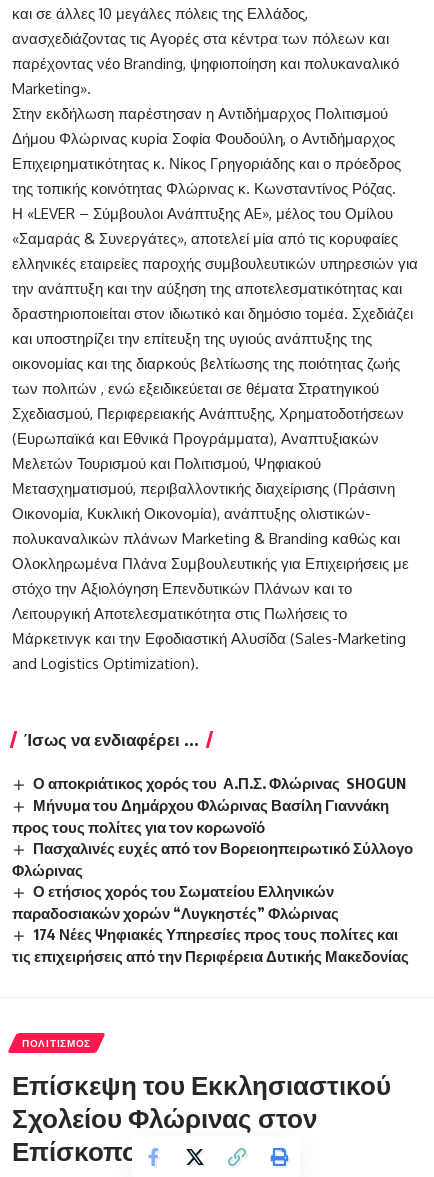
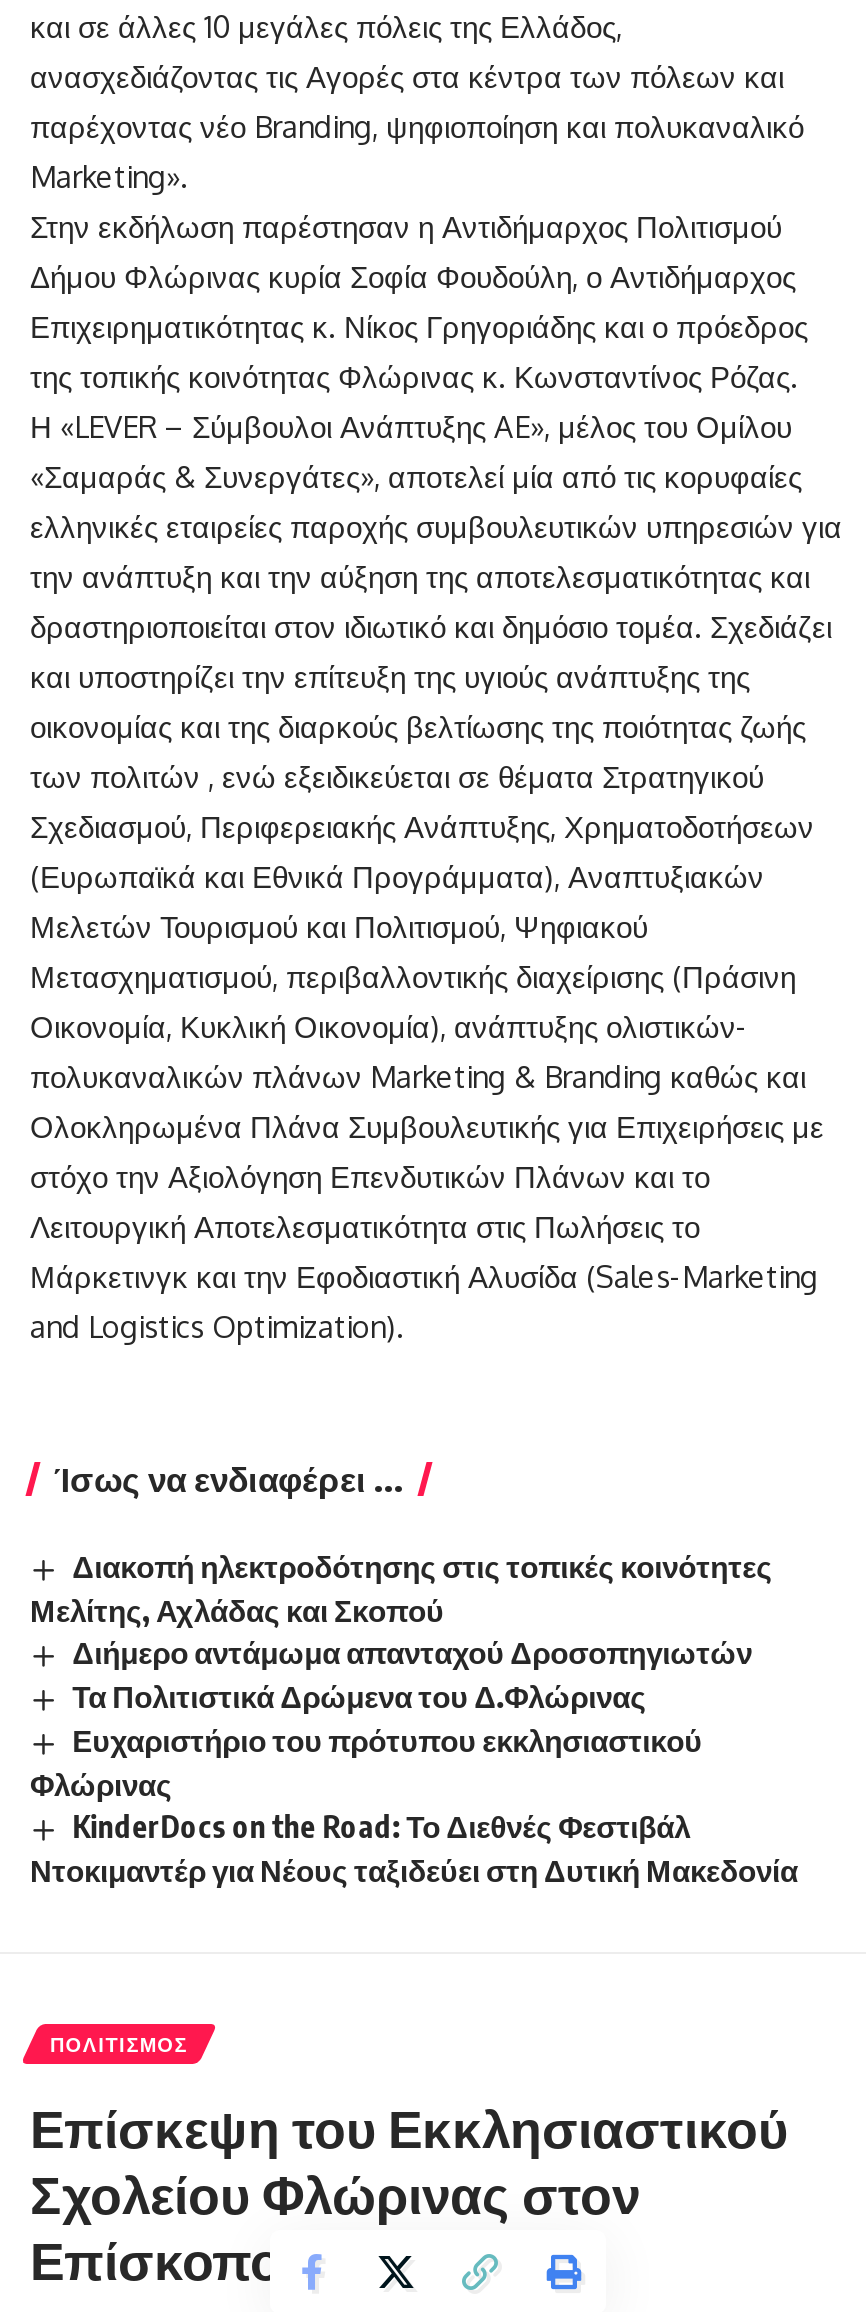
- Ο αποκριάτικος χορός του Α.Π.Σ. Φλώρινας SHOGUN
- Μήνυμα του Δημάρχου Φλώρινας Βασίλη Γιαννάκη
- προς τους πολίτες για τον κορωνοϊό
- Πασχαλινές ευχές από τον Βορειοηπειρωτικό Σύλλογο
+ Διακοπή ηλεκτροδότησης στις τοπικές κοινότητες
+ Μελίτης, Αχλάδας και Σκοπού
+ Διήμερο αντάμωμα απανταχού Δροσοπηγιωτών
+ Τα Πολιτιστικά Δρώμενα του Δ.Φλώρινας
+ Ευχαριστήριο του πρότυπου εκκλησιαστικού

moved down: Φλώρινας

- Ο ετήσιος χορός του Σωματείου Ελληνικών
- παραδοσιακών χορών “Λυγκηστές” Φλώρινας
- 174 Νέες Ψηφιακές Υπηρεσίες προς τους πολίτες και
- τις επιχειρήσεις από την Περιφέρεια Δυτικής Μακεδονίας
+ KinderDocs on the Road: Το Διεθνές Φεστιβάλ
+ Ντοκιμαντέρ για Νέους ταξιδεύει στη Δυτική Μακεδονία
